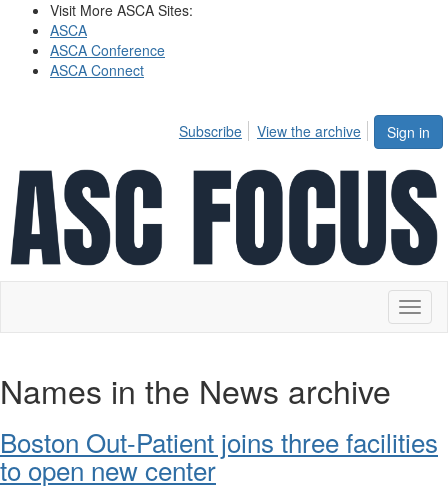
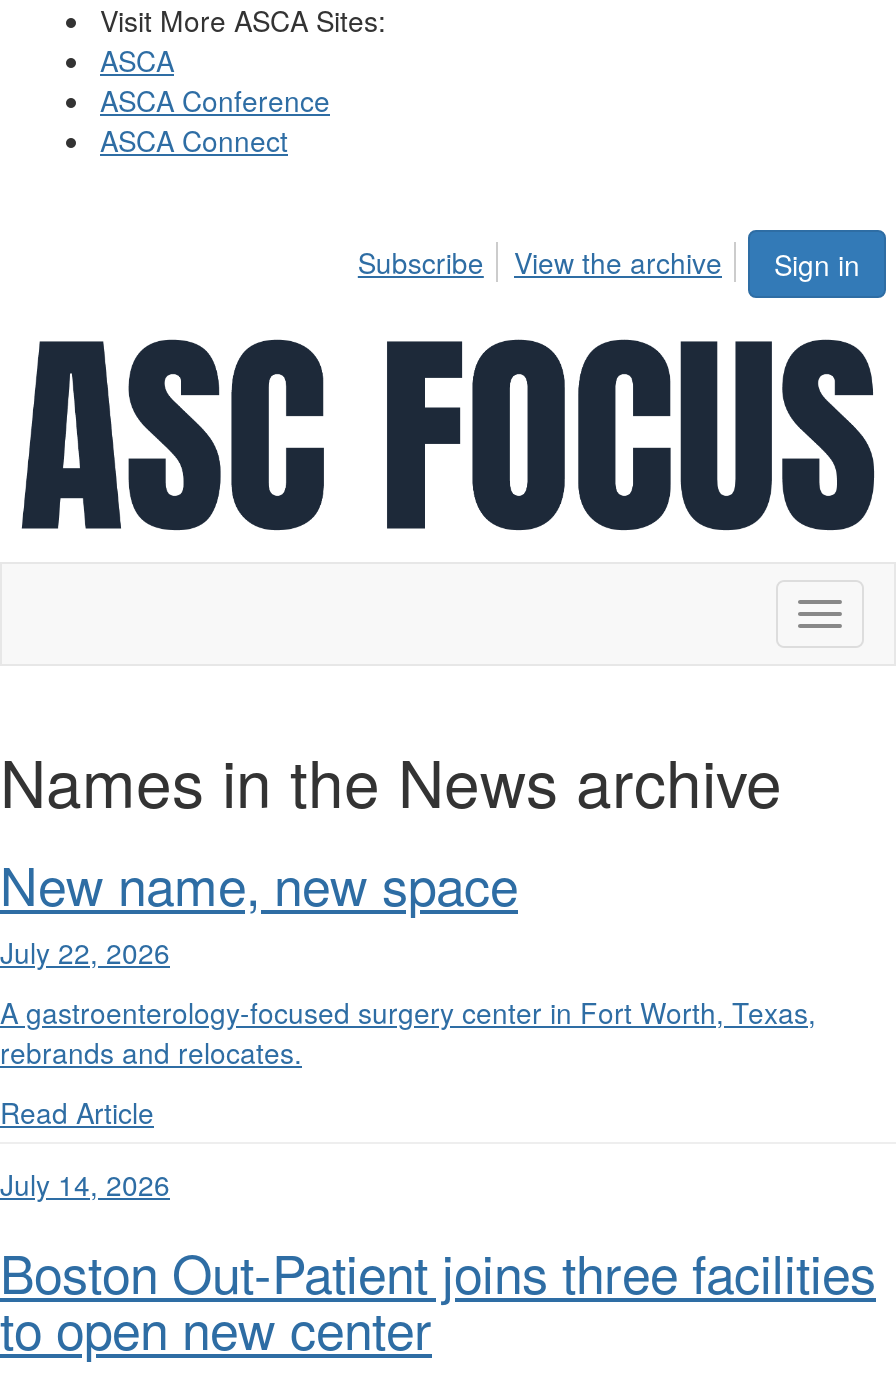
+ New name, new space
+ July 22, 2026
+ A gastroenterology-focused surgery center in Fort Worth, Texas,
+ rebrands and relocates.
+ Read Article
+ July 14, 2026
